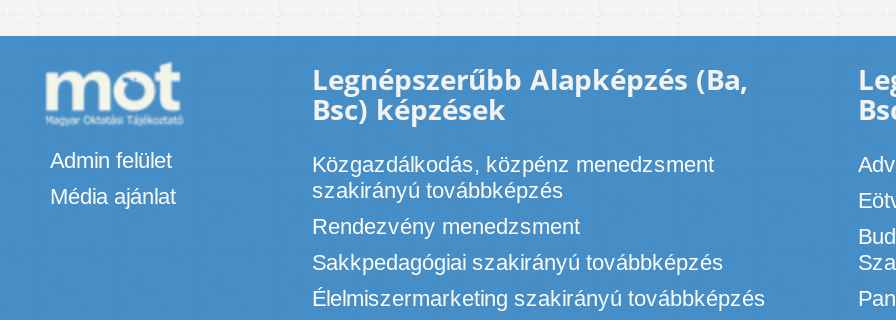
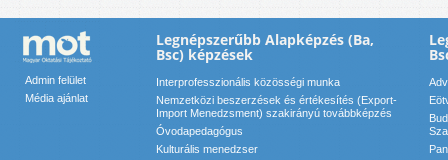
- Közgazdálkodás, közpénz menedzsment
- szakirányú továbbképzés
+ Interprofesszionális közösségi munka

- Rendezvény menedzsment
+ Nemzetközi beszerzések és értékesítés (Export-
+ Import Menedzsment) szakirányú továbbképzés

- Sakkpedagógiai szakirányú továbbképzés
+ Óvodapedagógus

- Élelmiszermarketing szakirányú továbbképzés
+ Kulturális menedzser
